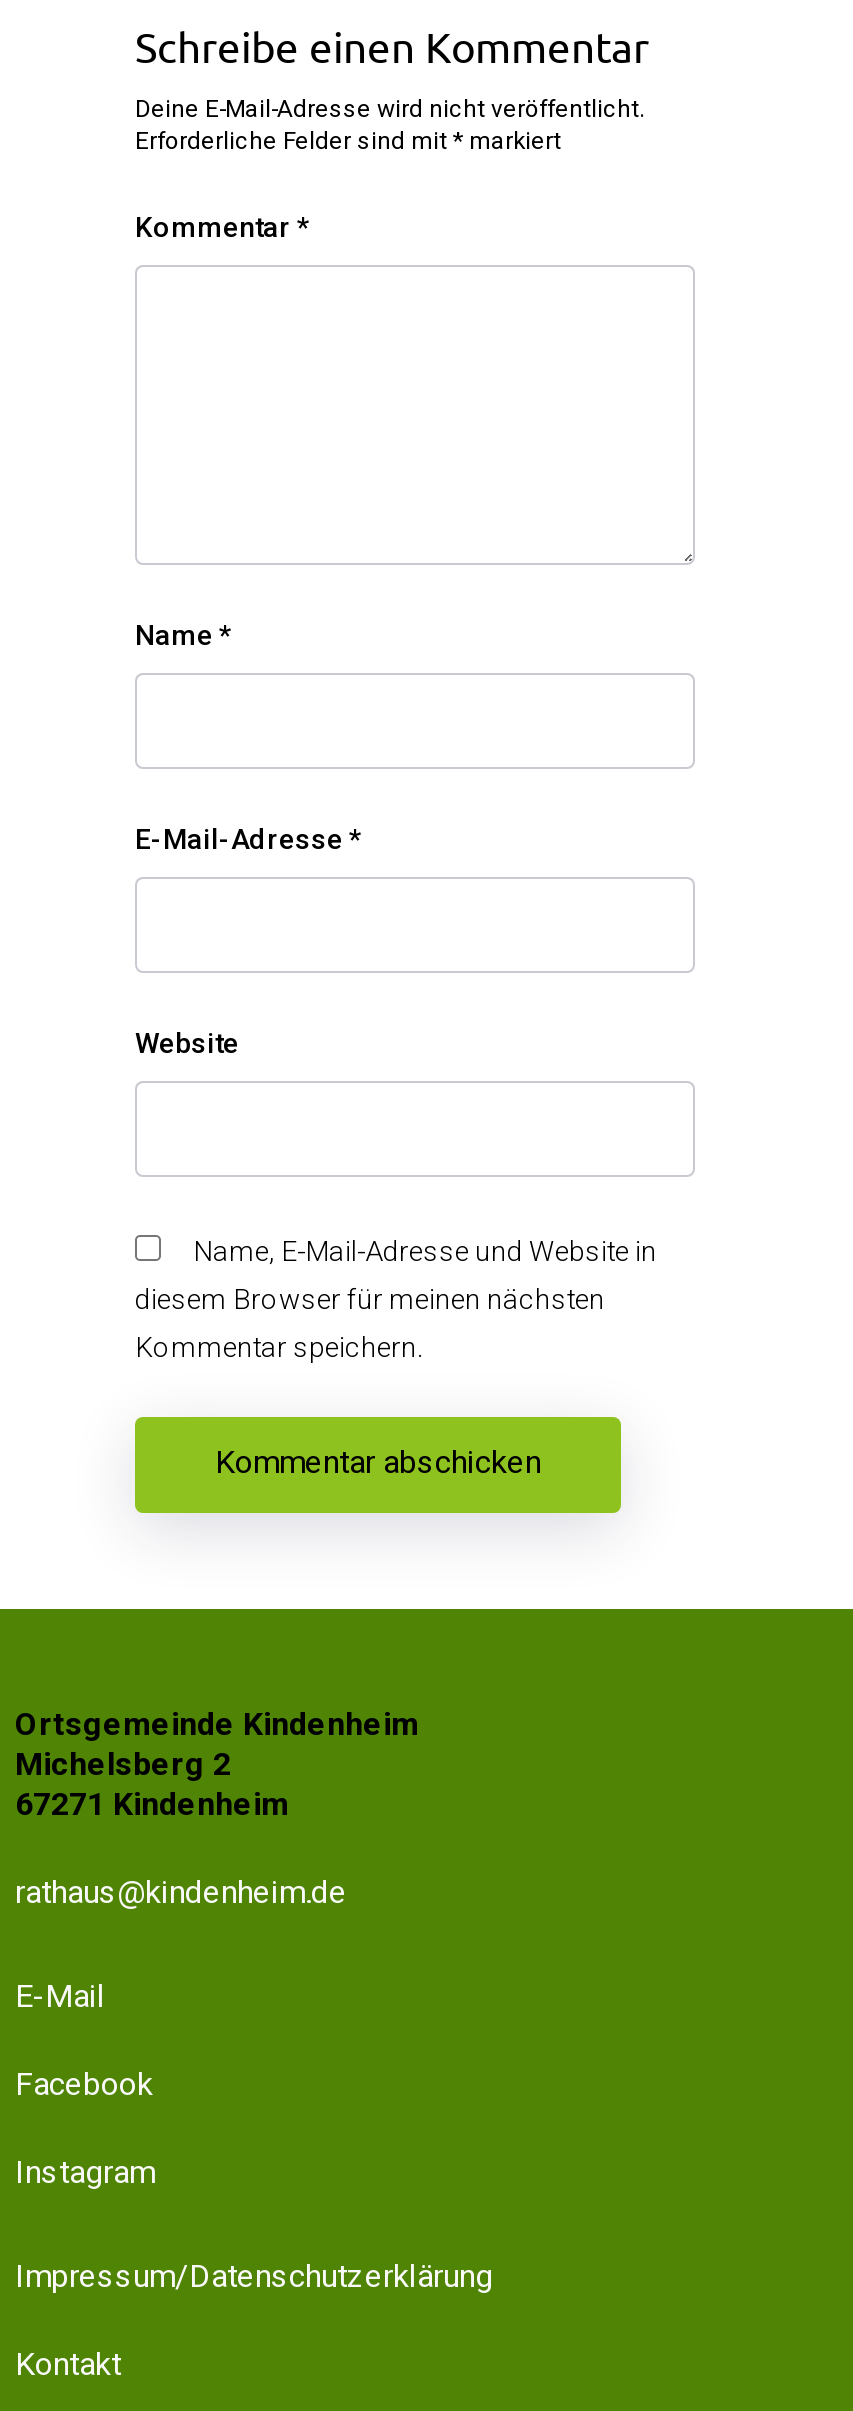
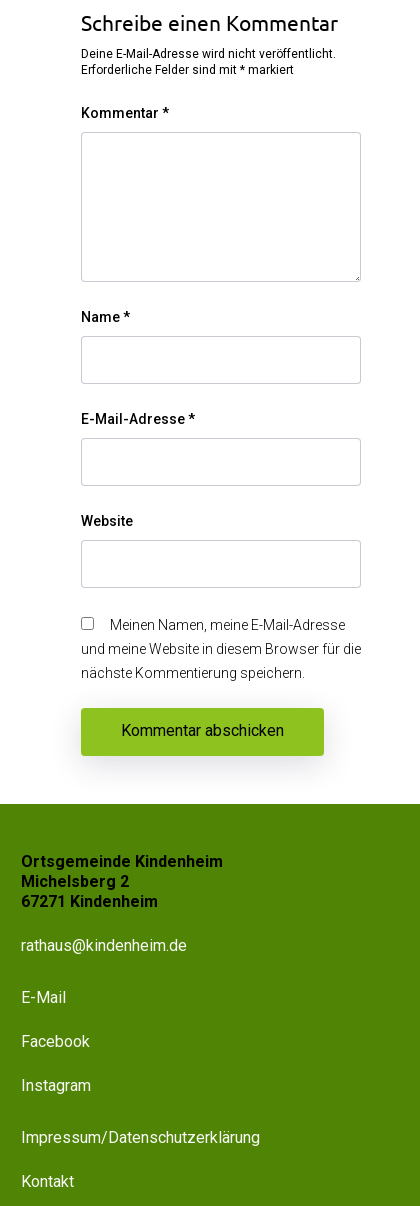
- Name, E-Mail-Adresse und Website in
+ Meinen Namen, meine E-Mail-Adresse

- diesem Browser für meinen nächsten
+ und meine Website in diesem Browser für die

- Kommentar speichern.
+ nächste Kommentierung speichern.
